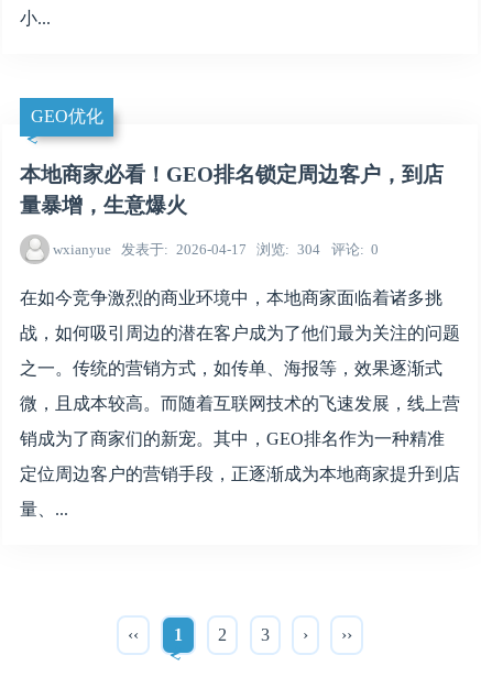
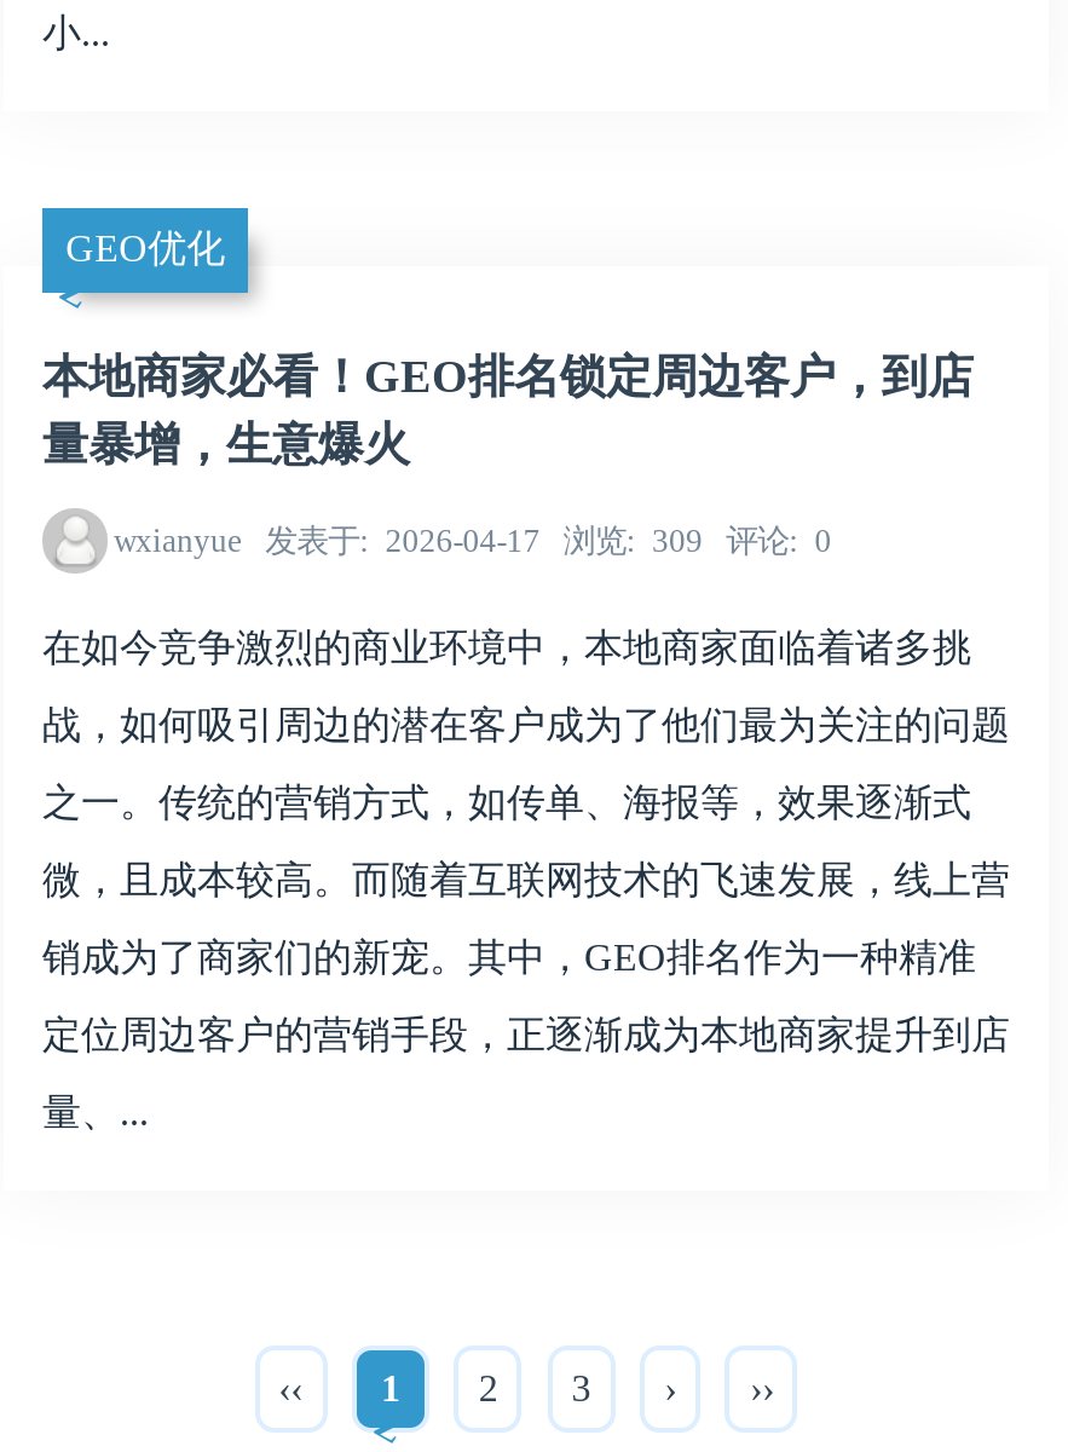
- wxianyue 发表于 2026-04-17 浏览 304 评论 0
+ wxianyue 发表于 2026-04-17 浏览 309 评论 0
